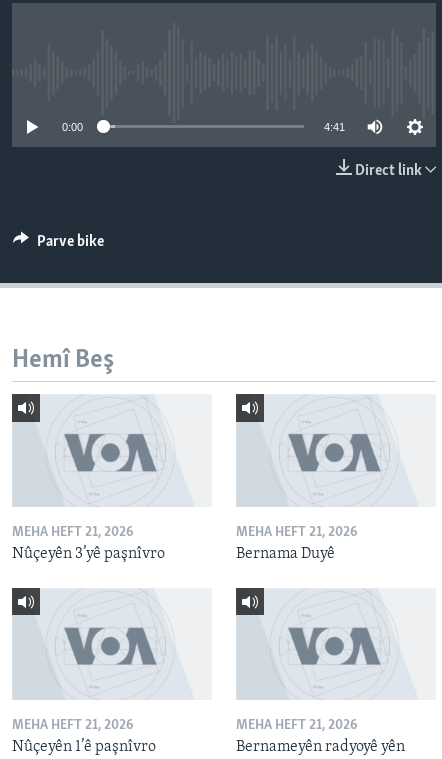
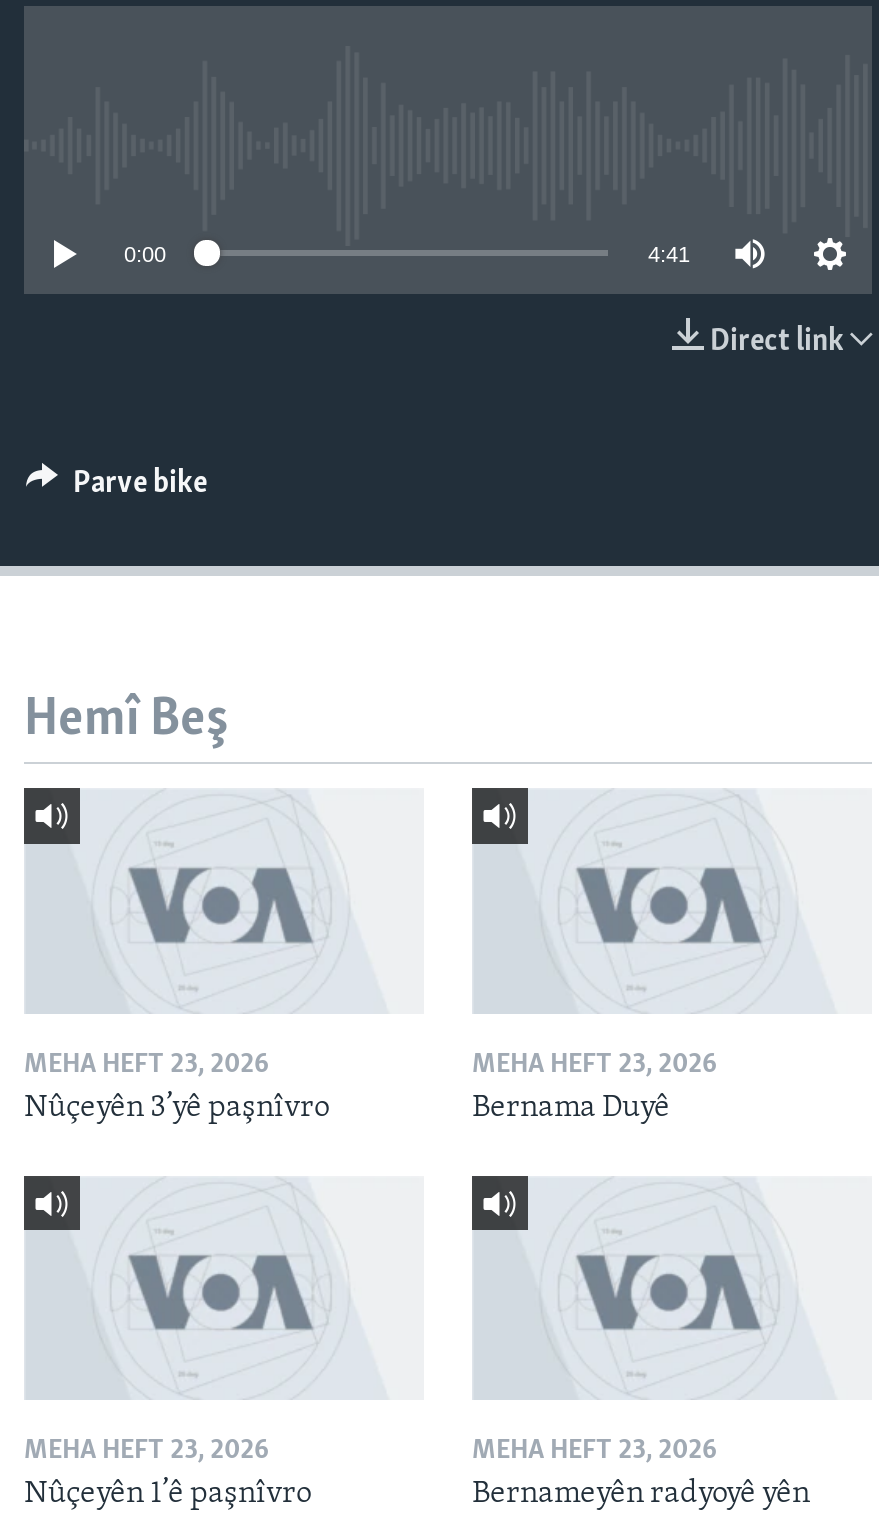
- MEHA HEFT 21, 2026
+ MEHA HEFT 23, 2026

- MEHA HEFT 21, 2026
+ MEHA HEFT 23, 2026

- MEHA HEFT 21, 2026
+ MEHA HEFT 23, 2026

- MEHA HEFT 21, 2026
+ MEHA HEFT 23, 2026
